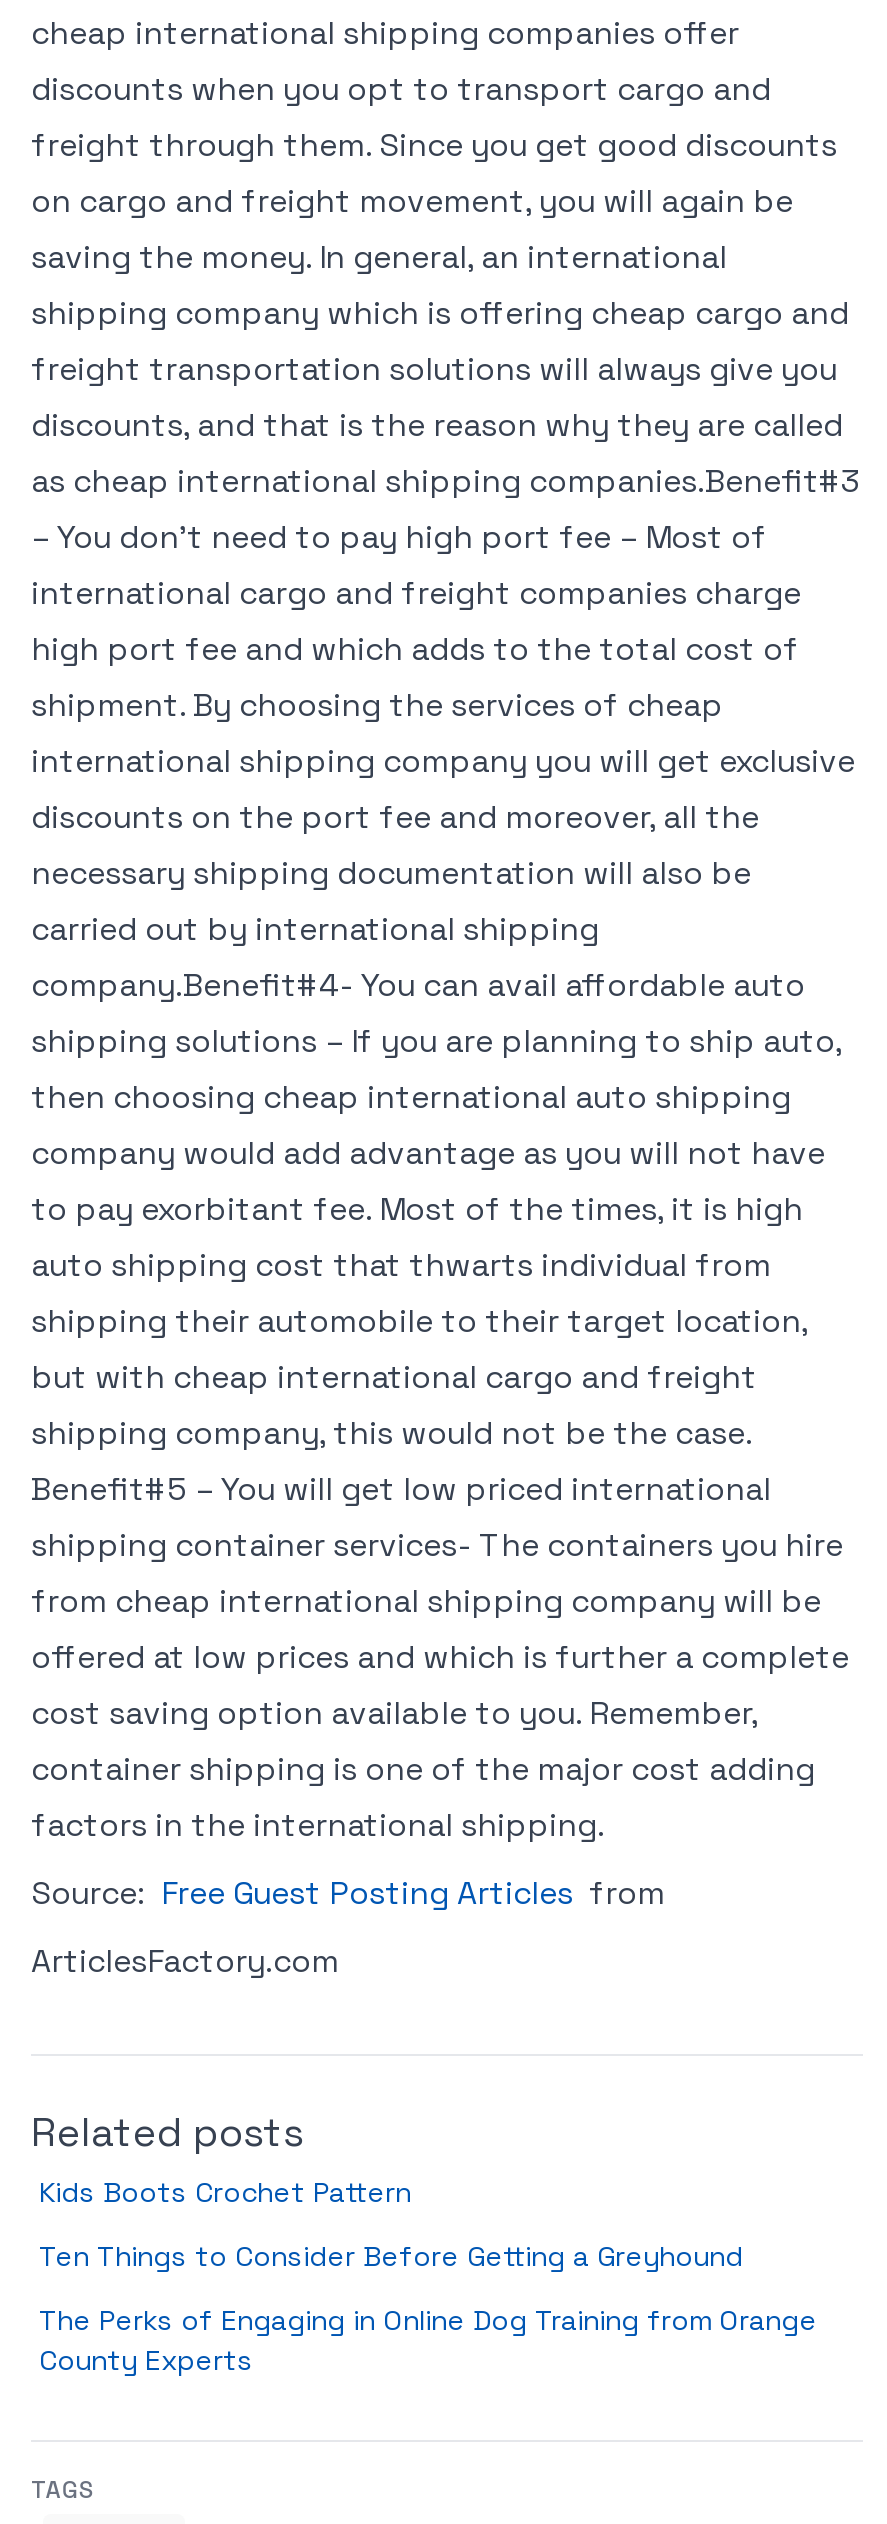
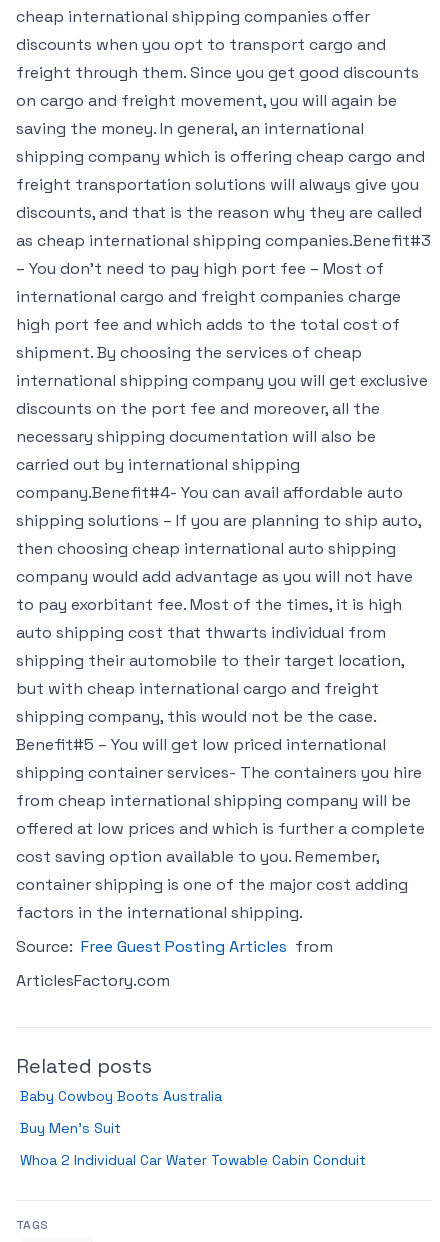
- Kids Boots Crochet Pattern
+ Baby Cowboy Boots Australia

- Ten Things to Consider Before Getting a Greyhound
+ Buy Men’s Suit

- The Perks of Engaging in Online Dog Training from Orange
- County Experts
+ Whoa 2 Individual Car Water Towable Cabin Conduit
